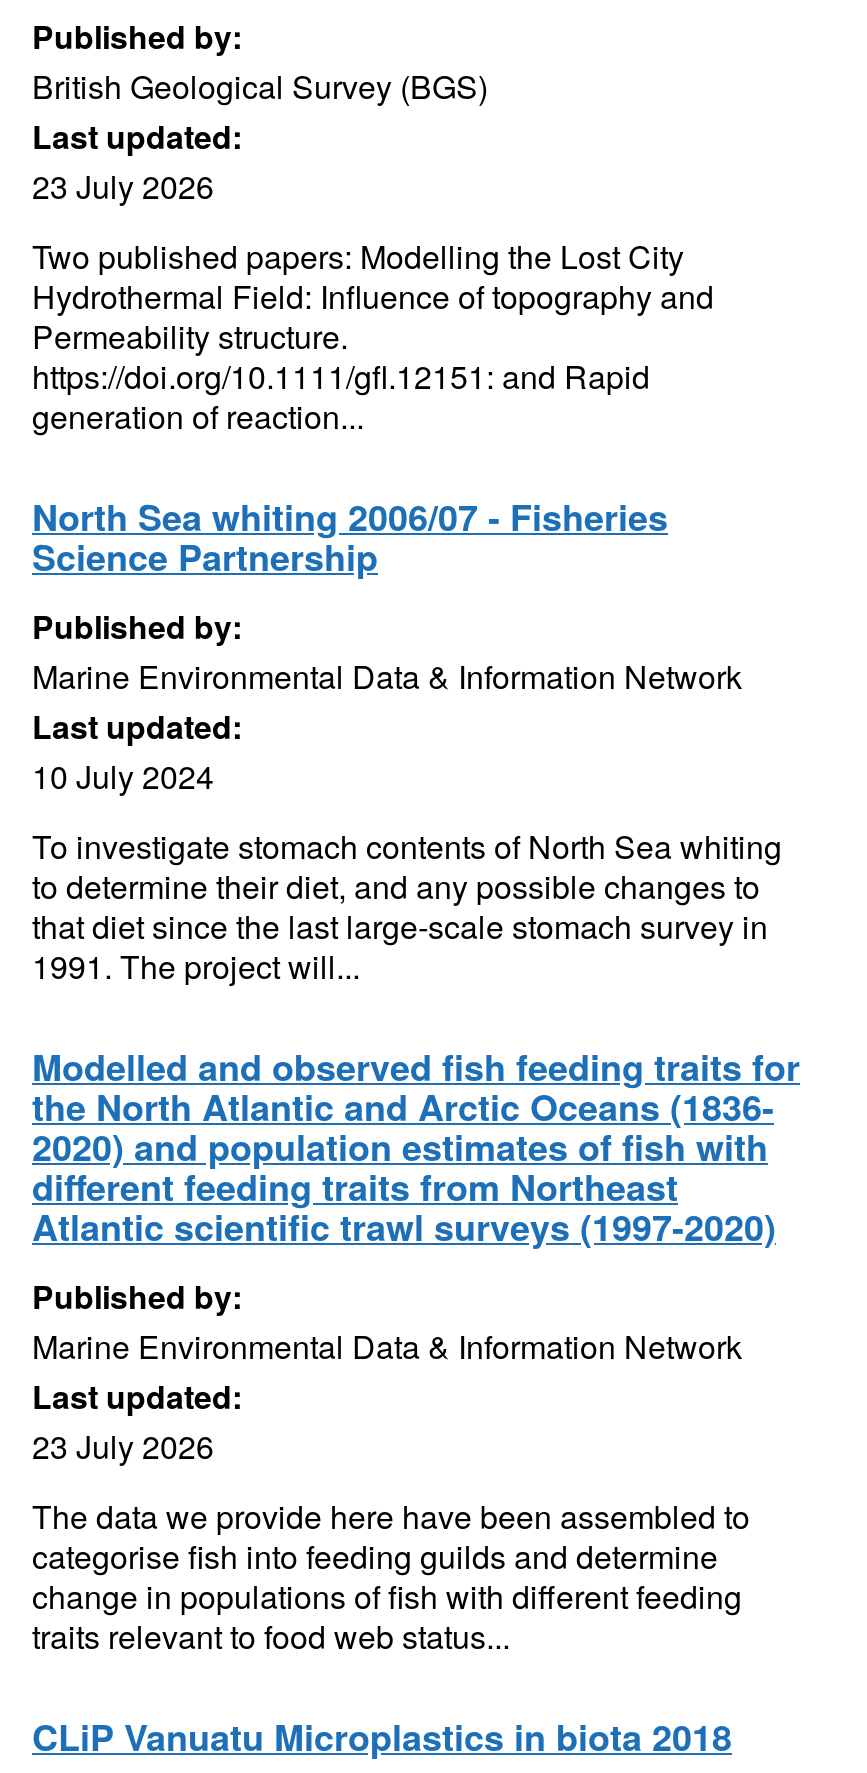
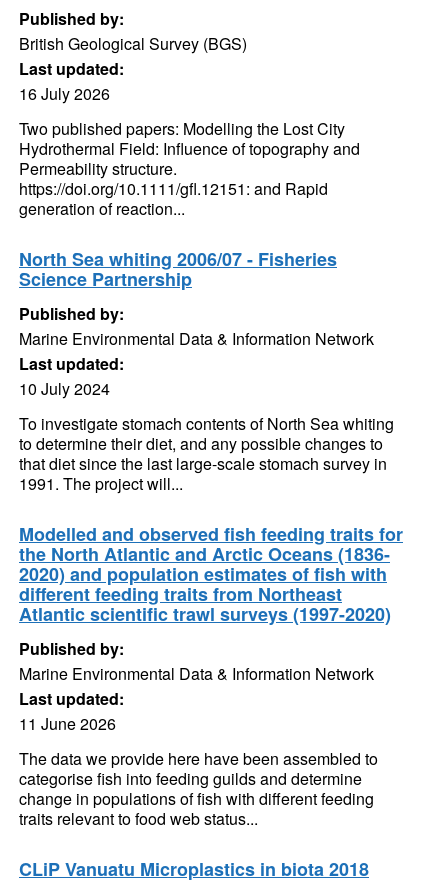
- 23 July 2026
+ 16 July 2026

- 23 July 2026
+ 11 June 2026
